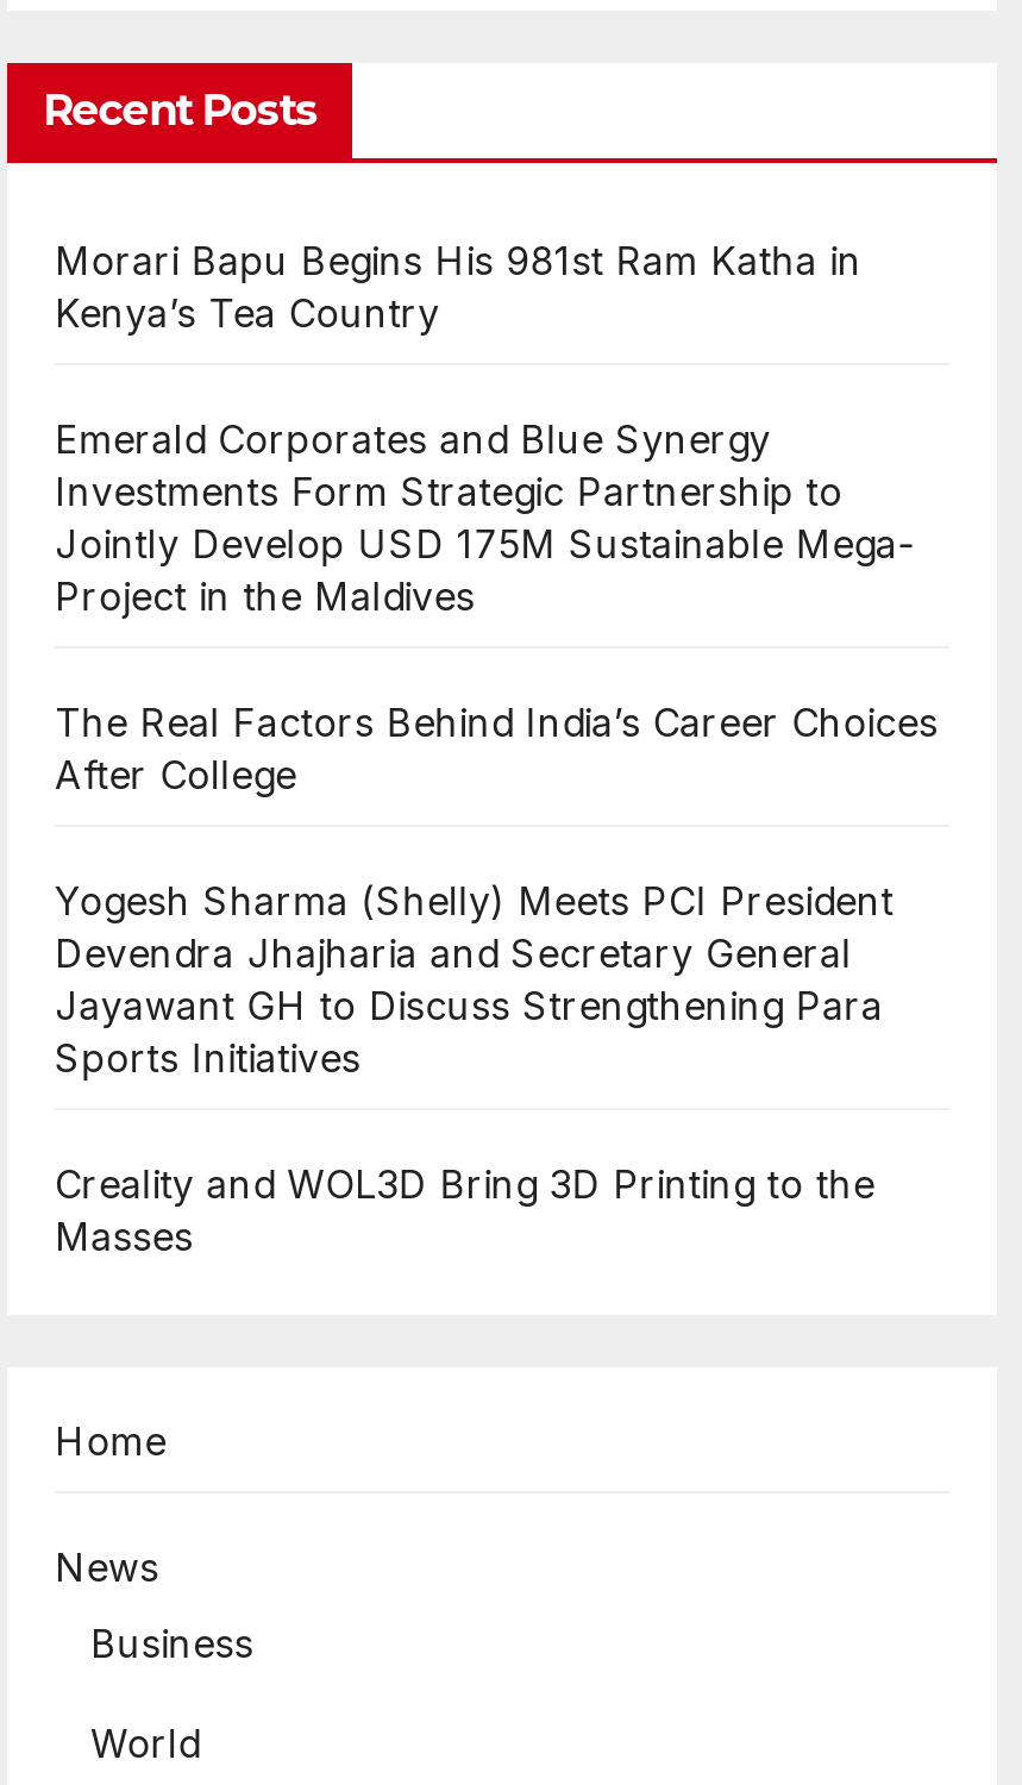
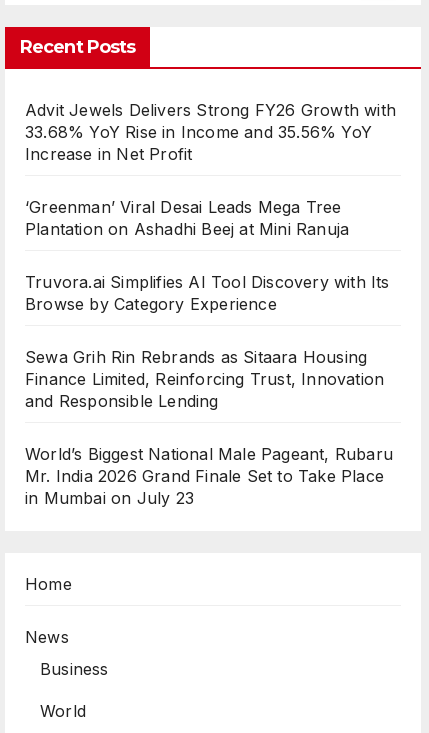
- Morari Bapu Begins His 981st Ram Katha in
- Kenya’s Tea Country
+ Advit Jewels Delivers Strong FY26 Growth with
+ 33.68% YoY Rise in Income and 35.56% YoY
+ Increase in Net Profit

- Emerald Corporates and Blue Synergy
- Investments Form Strategic Partnership to
- Jointly Develop USD 175M Sustainable Mega-
- Project in the Maldives
+ ‘Greenman’ Viral Desai Leads Mega Tree
+ Plantation on Ashadhi Beej at Mini Ranuja

- The Real Factors Behind India’s Career Choices
- After College
+ Truvora.ai Simplifies AI Tool Discovery with Its
+ Browse by Category Experience

- Yogesh Sharma (Shelly) Meets PCI President
- Devendra Jhajharia and Secretary General
- Jayawant GH to Discuss Strengthening Para
- Sports Initiatives
+ Sewa Grih Rin Rebrands as Sitaara Housing
+ Finance Limited, Reinforcing Trust, Innovation
+ and Responsible Lending

- Creality and WOL3D Bring 3D Printing to the
- Masses
+ World’s Biggest National Male Pageant, Rubaru
+ Mr. India 2026 Grand Finale Set to Take Place
+ in Mumbai on July 23
